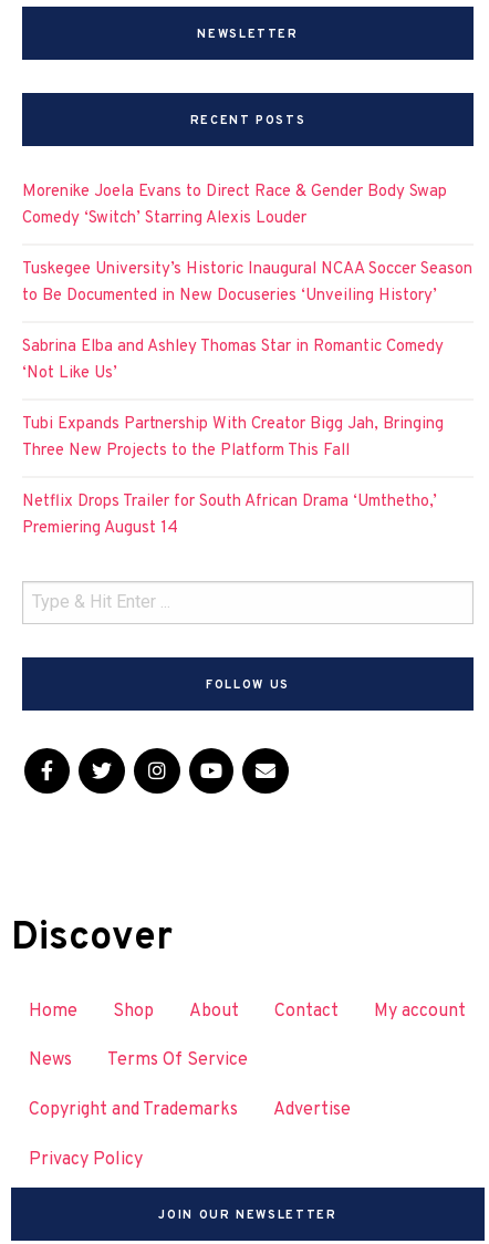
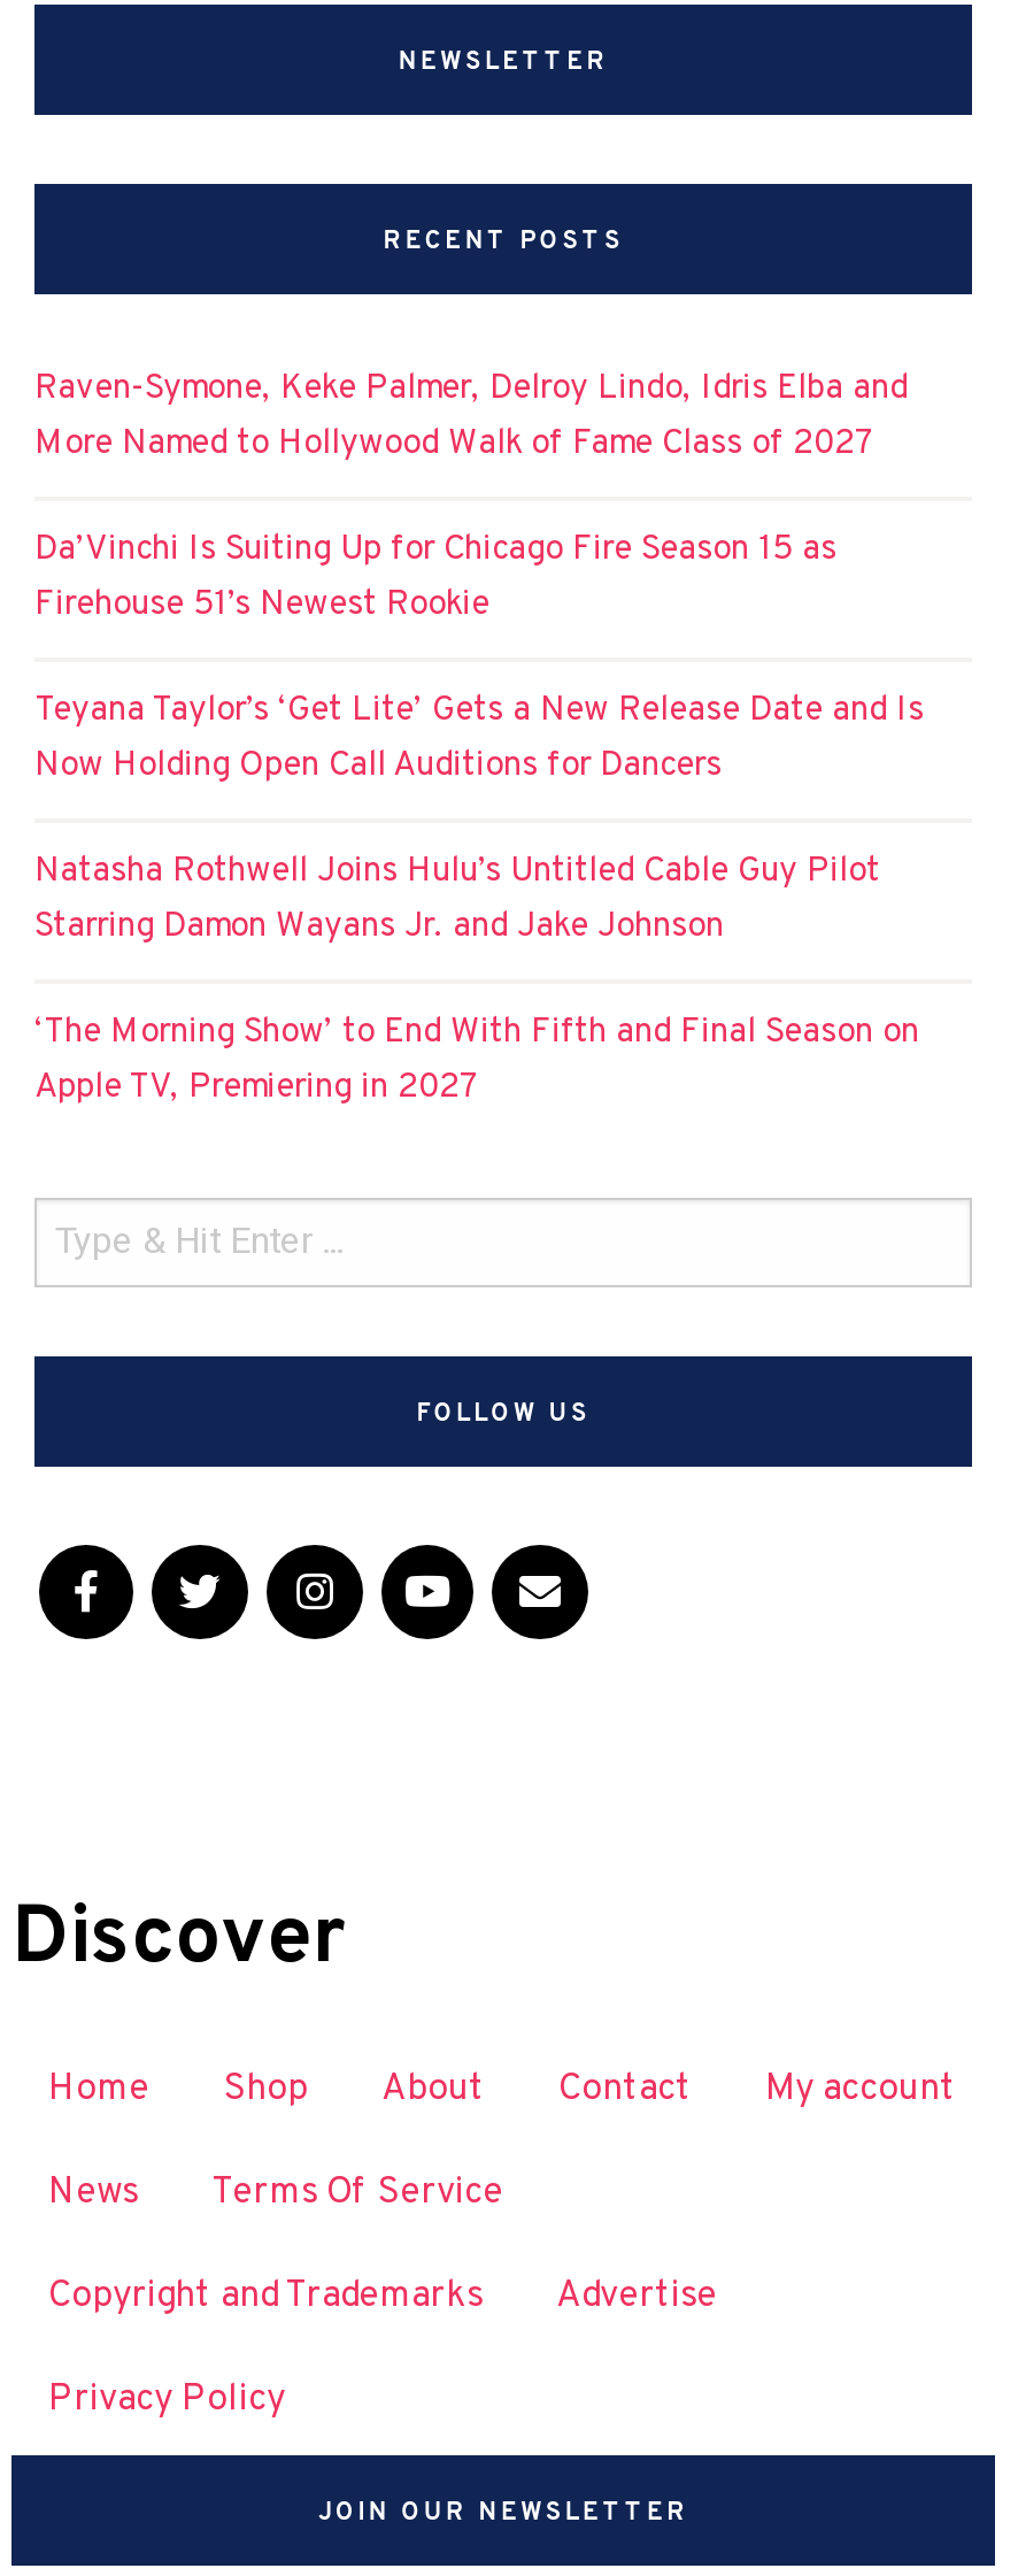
- Morenike Joela Evans to Direct Race & Gender Body Swap
- Comedy ‘Switch’ Starring Alexis Louder
+ Raven-Symone, Keke Palmer, Delroy Lindo, Idris Elba and
+ More Named to Hollywood Walk of Fame Class of 2027

- Tuskegee University’s Historic Inaugural NCAA Soccer Season
- to Be Documented in New Docuseries ‘Unveiling History’
+ Da’Vinchi Is Suiting Up for Chicago Fire Season 15 as
+ Firehouse 51’s Newest Rookie

- Sabrina Elba and Ashley Thomas Star in Romantic Comedy
- ‘Not Like Us’
+ Teyana Taylor’s ‘Get Lite’ Gets a New Release Date and Is
+ Now Holding Open Call Auditions for Dancers

- Tubi Expands Partnership With Creator Bigg Jah, Bringing
- Three New Projects to the Platform This Fall
+ Natasha Rothwell Joins Hulu’s Untitled Cable Guy Pilot
+ Starring Damon Wayans Jr. and Jake Johnson

- Netflix Drops Trailer for South African Drama ‘Umthetho,’
- Premiering August 14
+ ‘The Morning Show’ to End With Fifth and Final Season on
+ Apple TV, Premiering in 2027
